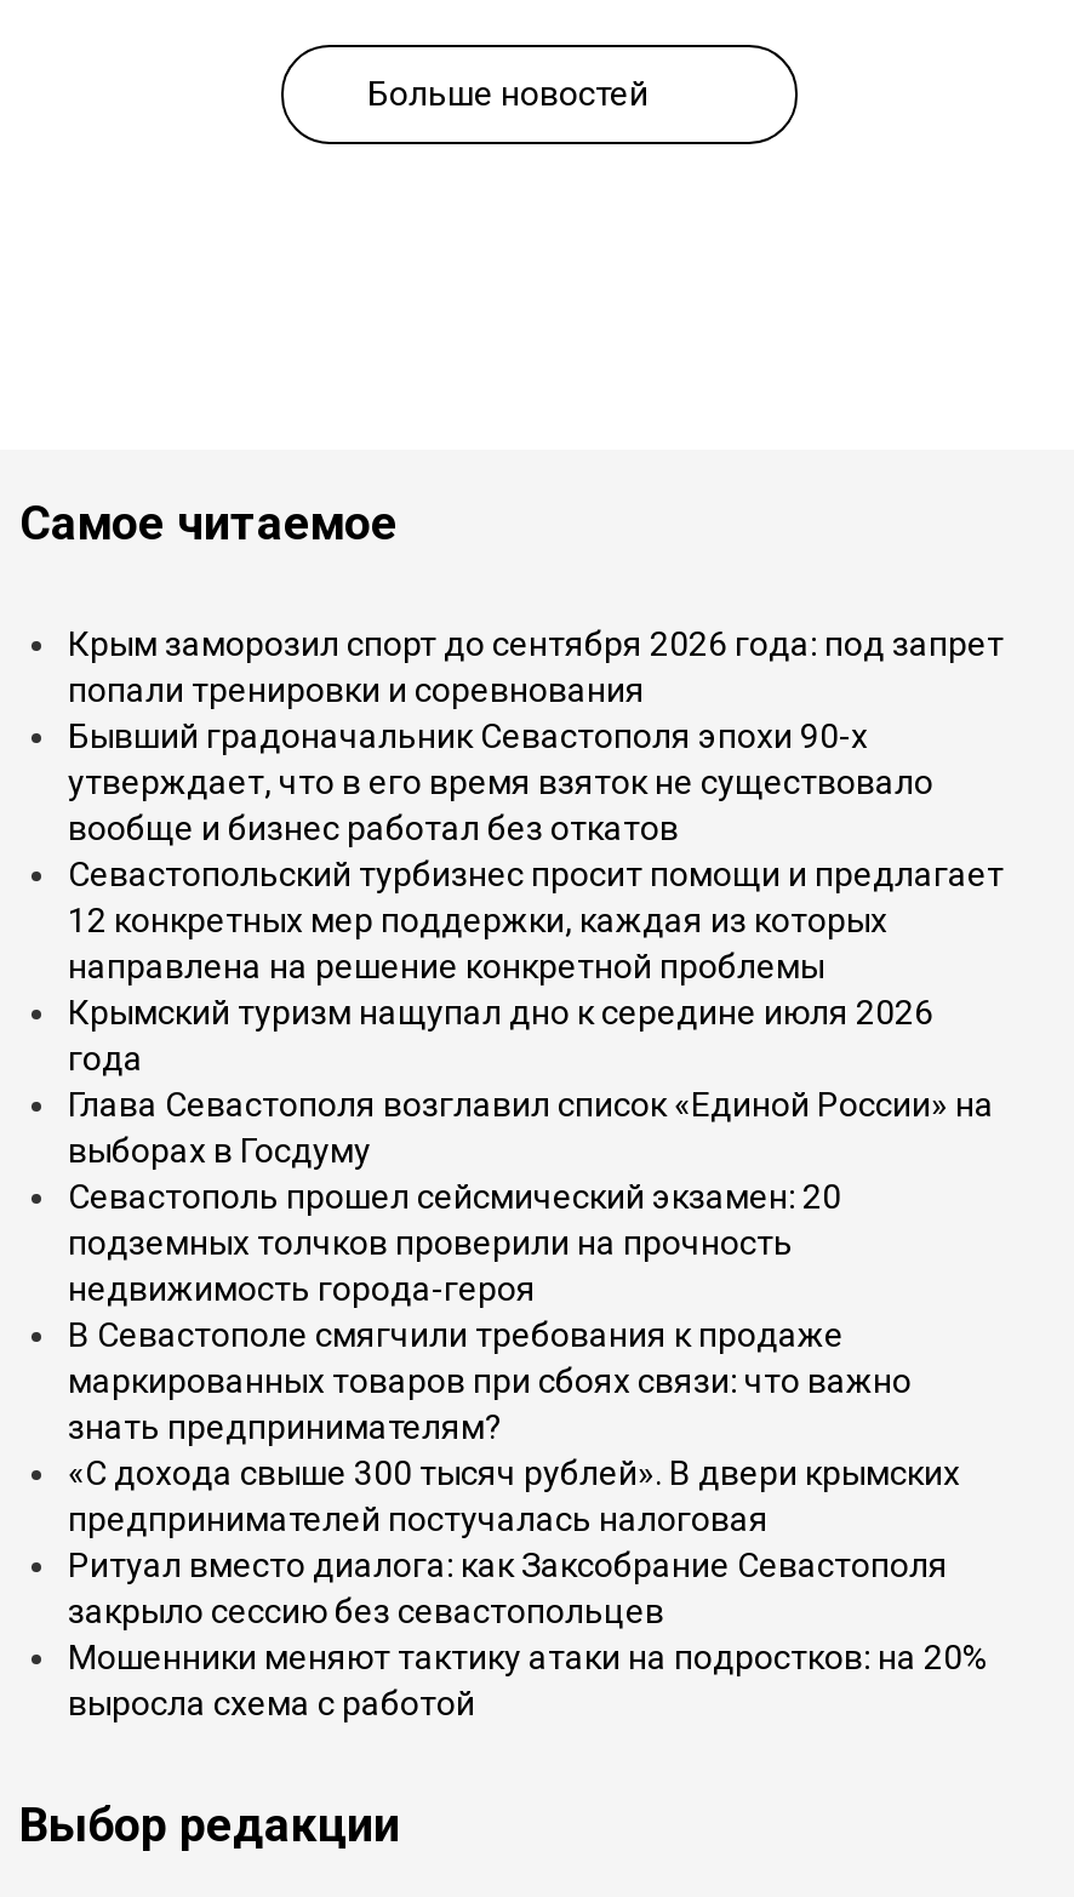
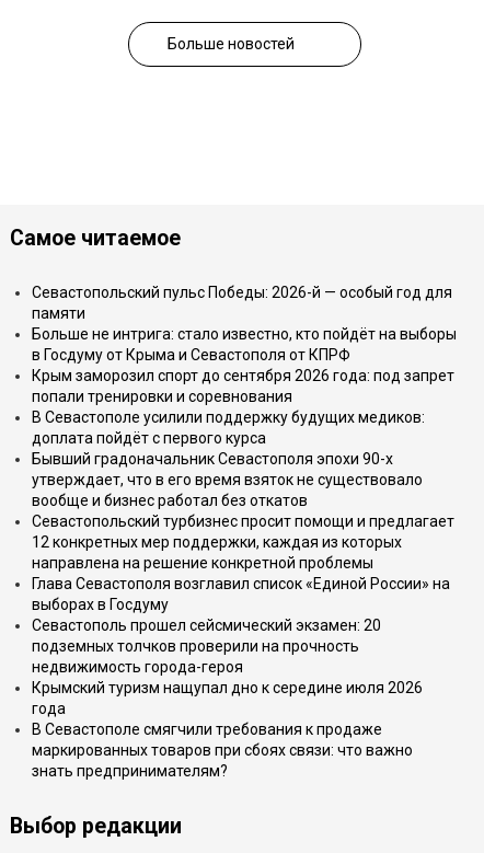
+ Севастопольский пульс Победы: 2026-й — особый год для
+ памяти
+ Больше не интрига: стало известно, кто пойдёт на выборы
+ в Госдуму от Крыма и Севастополя от КПРФ

moved down: Крым заморозил спорт до сентября 2026 года: под запрет | попали тренировки и соревнования

+ В Севастополе усилили поддержку будущих медиков:
+ доплата пойдёт с первого курса

moved down: Бывший градоначальник Севастополя эпохи 90-х | утверждает, что в его время взяток не существовало | вообще и бизнес работал без откатов | Севастопольский турбизнес просит помощи и предлагает | 12 конкретных мер поддержки, каждая из которых | направлена на решение конкретной проблемы

moved down: Крымский туризм нащупал дно к середине июля 2026 | года

moved down: Глава Севастополя возглавил список «Единой России» на | выборах в Госдуму | Севастополь прошел сейсмический экзамен: 20 | подземных толчков проверили на прочность | недвижимость города-героя

moved down: В Севастополе смягчили требования к продаже | маркированных товаров при сбоях связи: что важно | знать предпринимателям?

- «С дохода свыше 300 тысяч рублей». В двери крымских
- предпринимателей постучалась налоговая
- Ритуал вместо диалога: как Заксобрание Севастополя
- закрыло сессию без севастопольцев
- Мошенники меняют тактику атаки на подростков: на 20%
- выросла схема с работой
